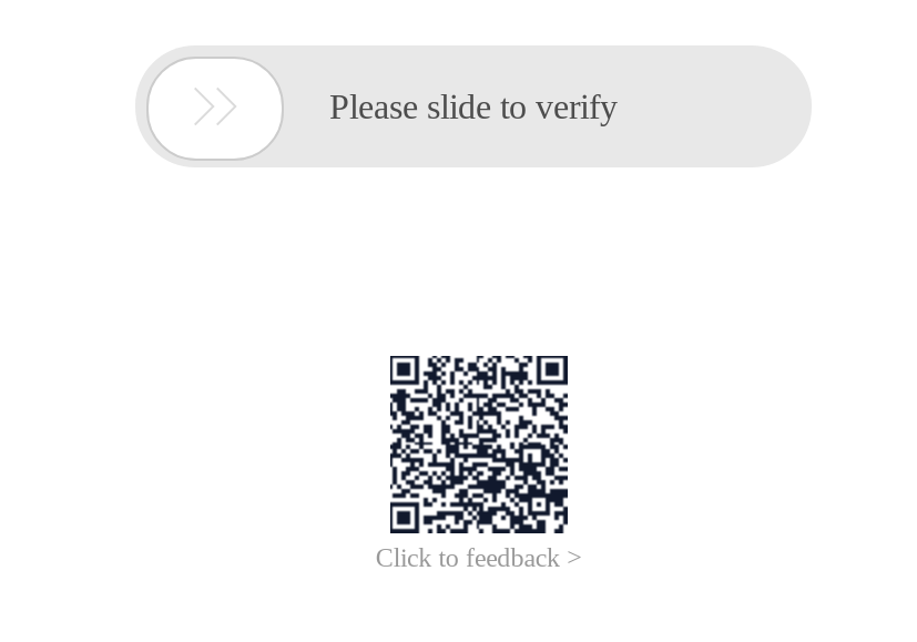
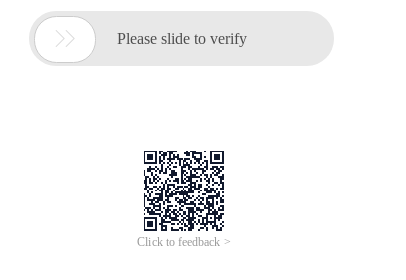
- [image]
+ [image]
